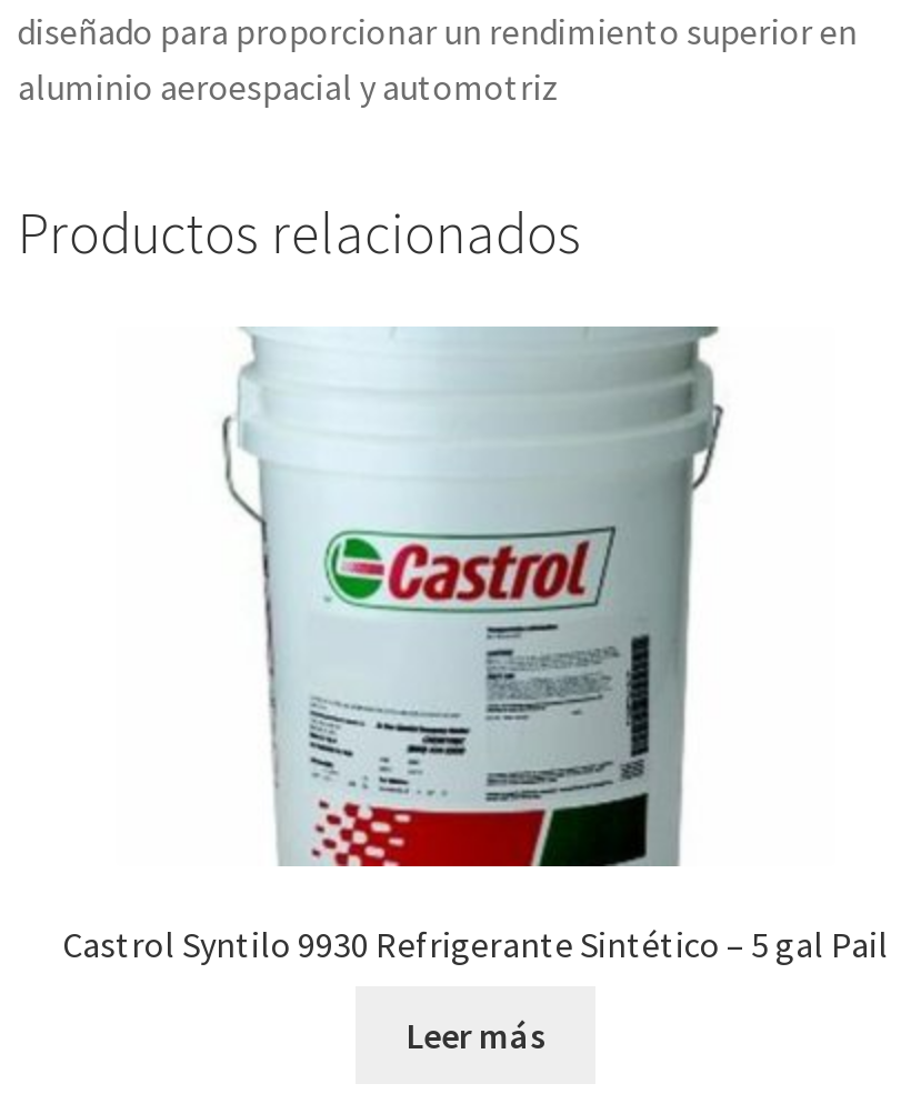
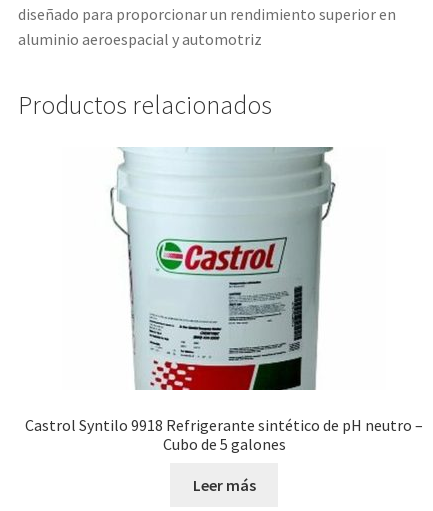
- Castrol Syntilo 9930 Refrigerante Sintético – 5 gal Pail
+ Castrol Syntilo 9918 Refrigerante sintético de pH neutro –
+ Cubo de 5 galones
